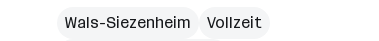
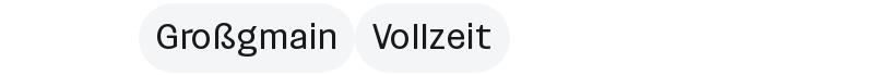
- Wals-Siezenheim
+ Großgmain
